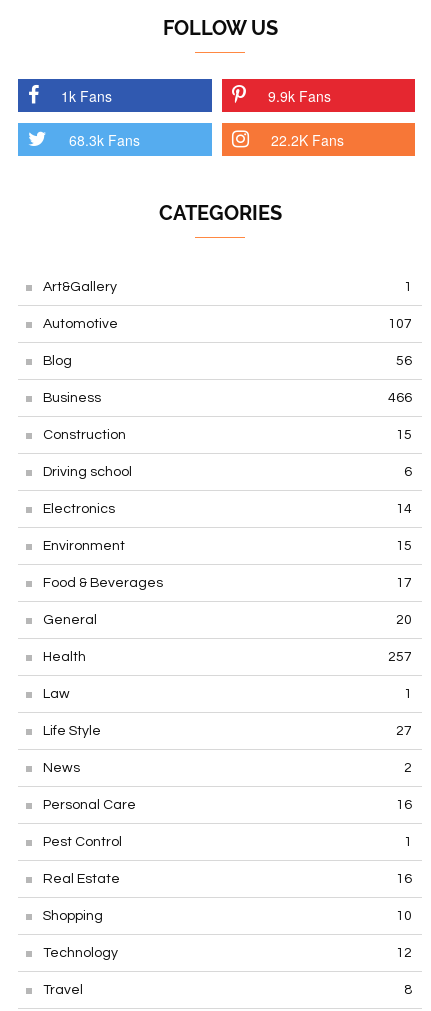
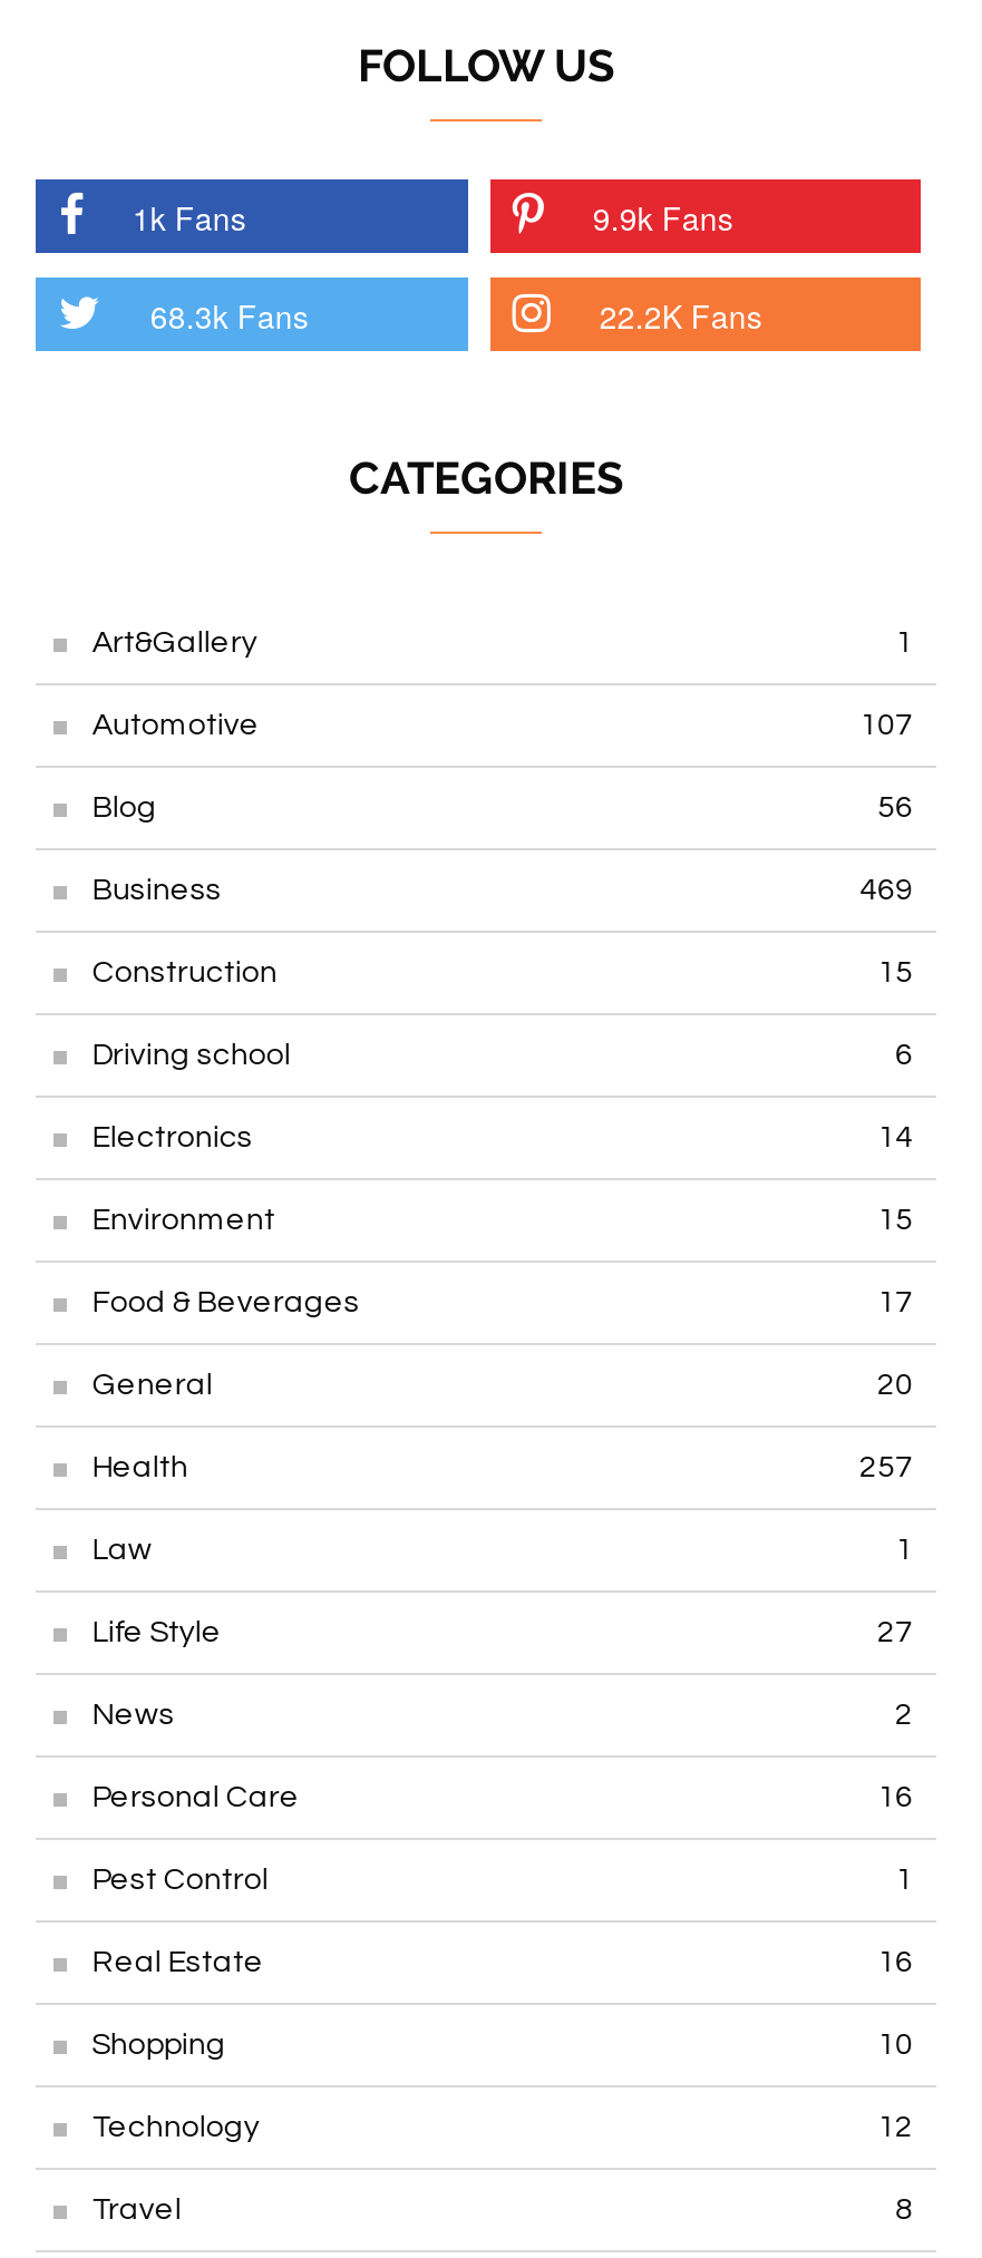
- 466
+ 469
